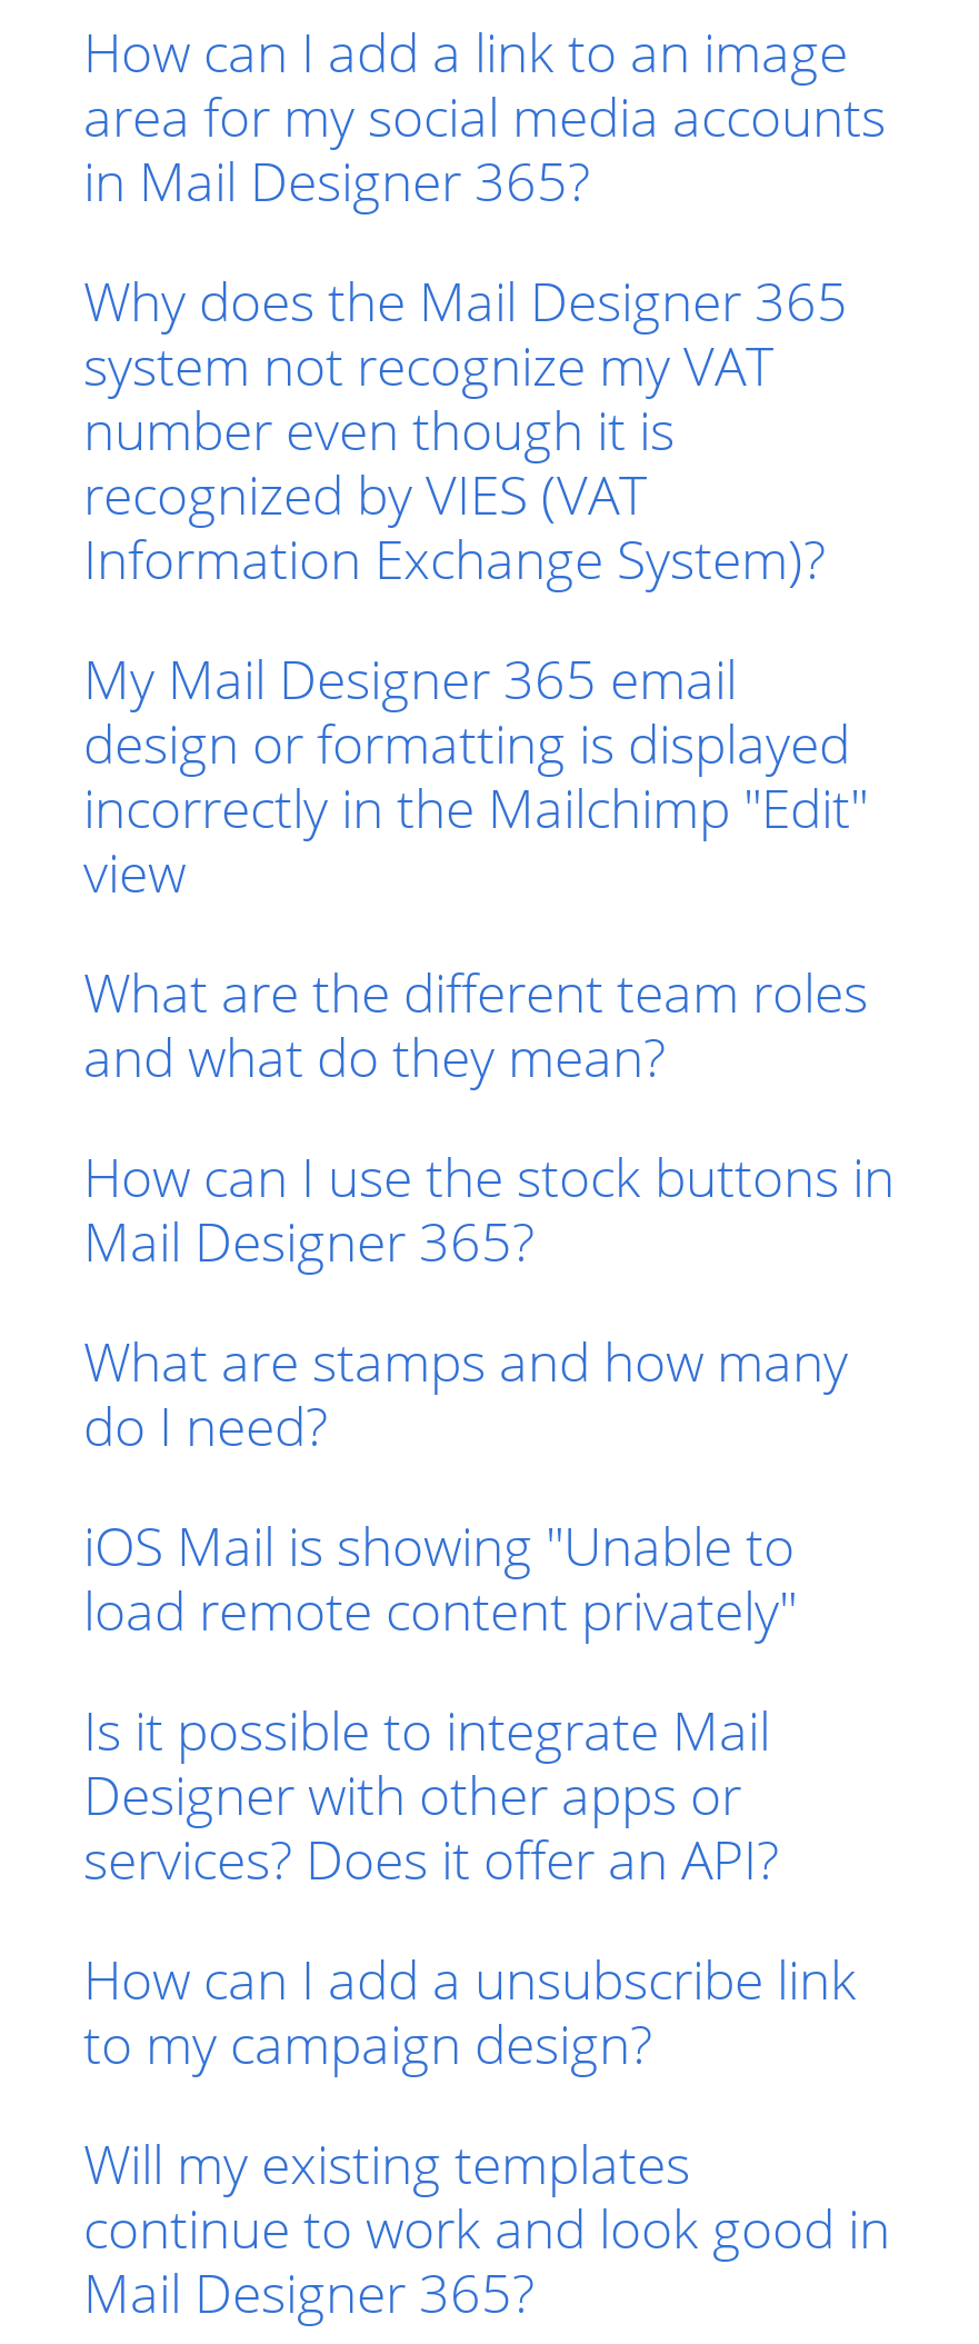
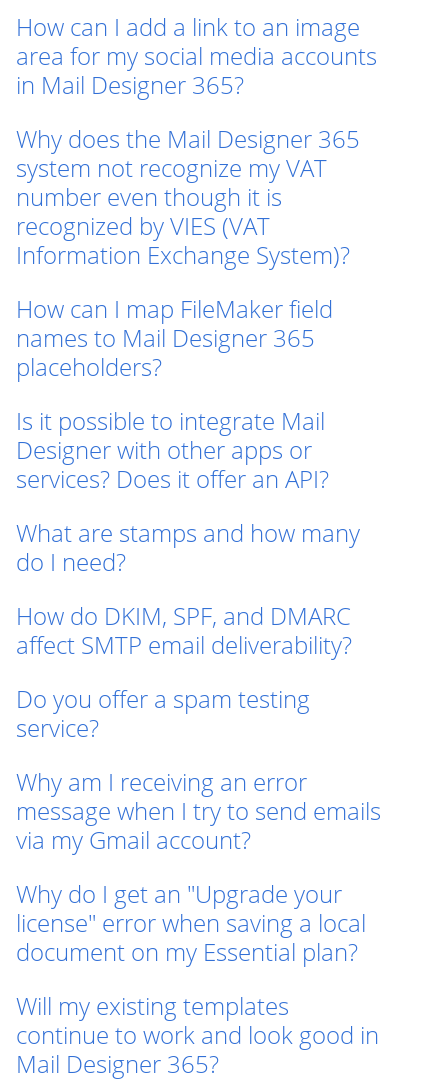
- My Mail Designer 365 email
- design or formatting is displayed
- incorrectly in the Mailchimp "Edit"
- view
- What are the different team roles
- and what do they mean?
- How can I use the stock buttons in
- Mail Designer 365?
- iOS Mail is showing "Unable to
- load remote content privately"
+ How can I map FileMaker field
+ names to Mail Designer 365
+ placeholders?

moved down: What are stamps and how many | do I need?

moved up: Is it possible to integrate Mail | Designer with other apps or | services? Does it offer an API?

- How can I add a unsubscribe link
- to my campaign design?
+ How do DKIM, SPF, and DMARC
+ affect SMTP email deliverability?
+ Do you offer a spam testing
+ service?
+ Why am I receiving an error
+ message when I try to send emails
+ via my Gmail account?
+ Why do I get an "Upgrade your
+ license" error when saving a local
+ document on my Essential plan?
